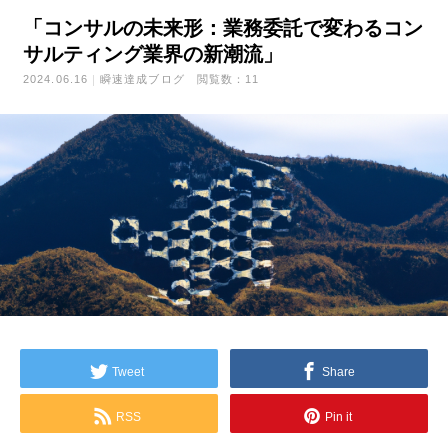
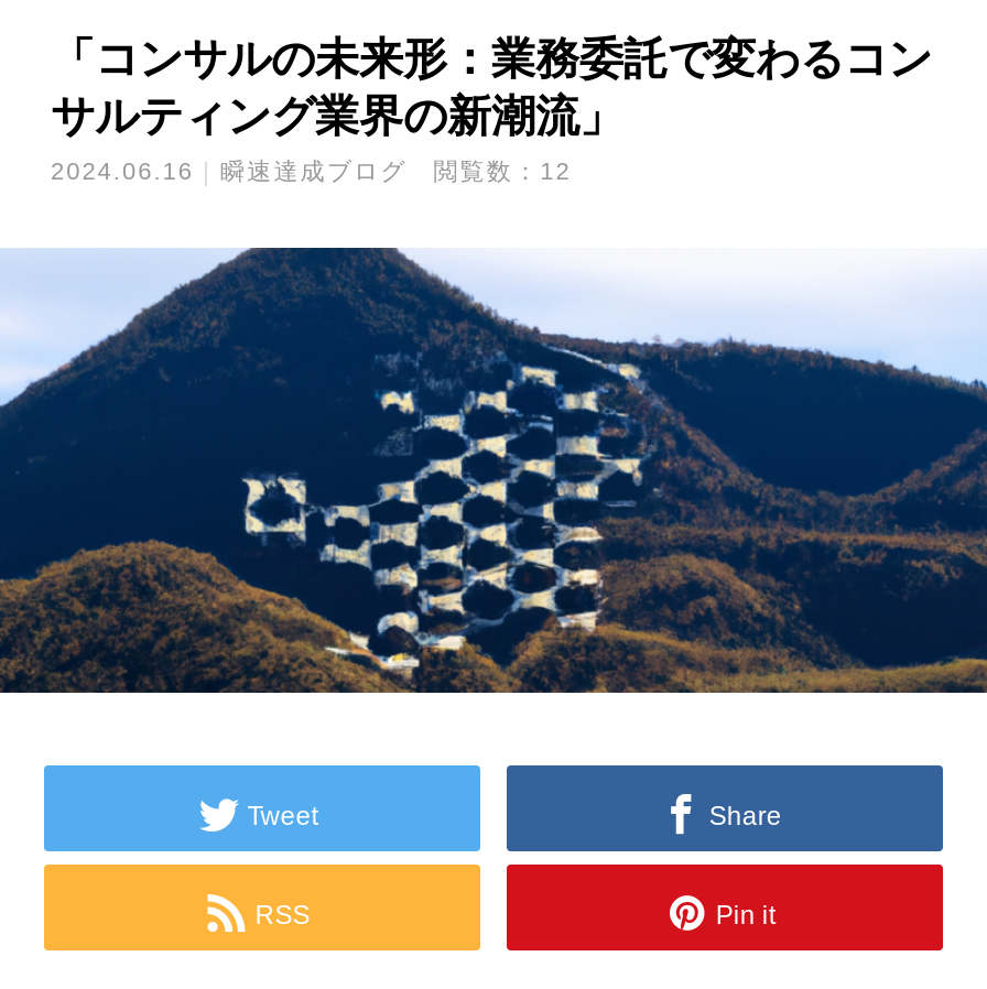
- 2024.06.16 瞬速達成ブログ 閲覧数：11
+ 2024.06.16 瞬速達成ブログ 閲覧数：12
